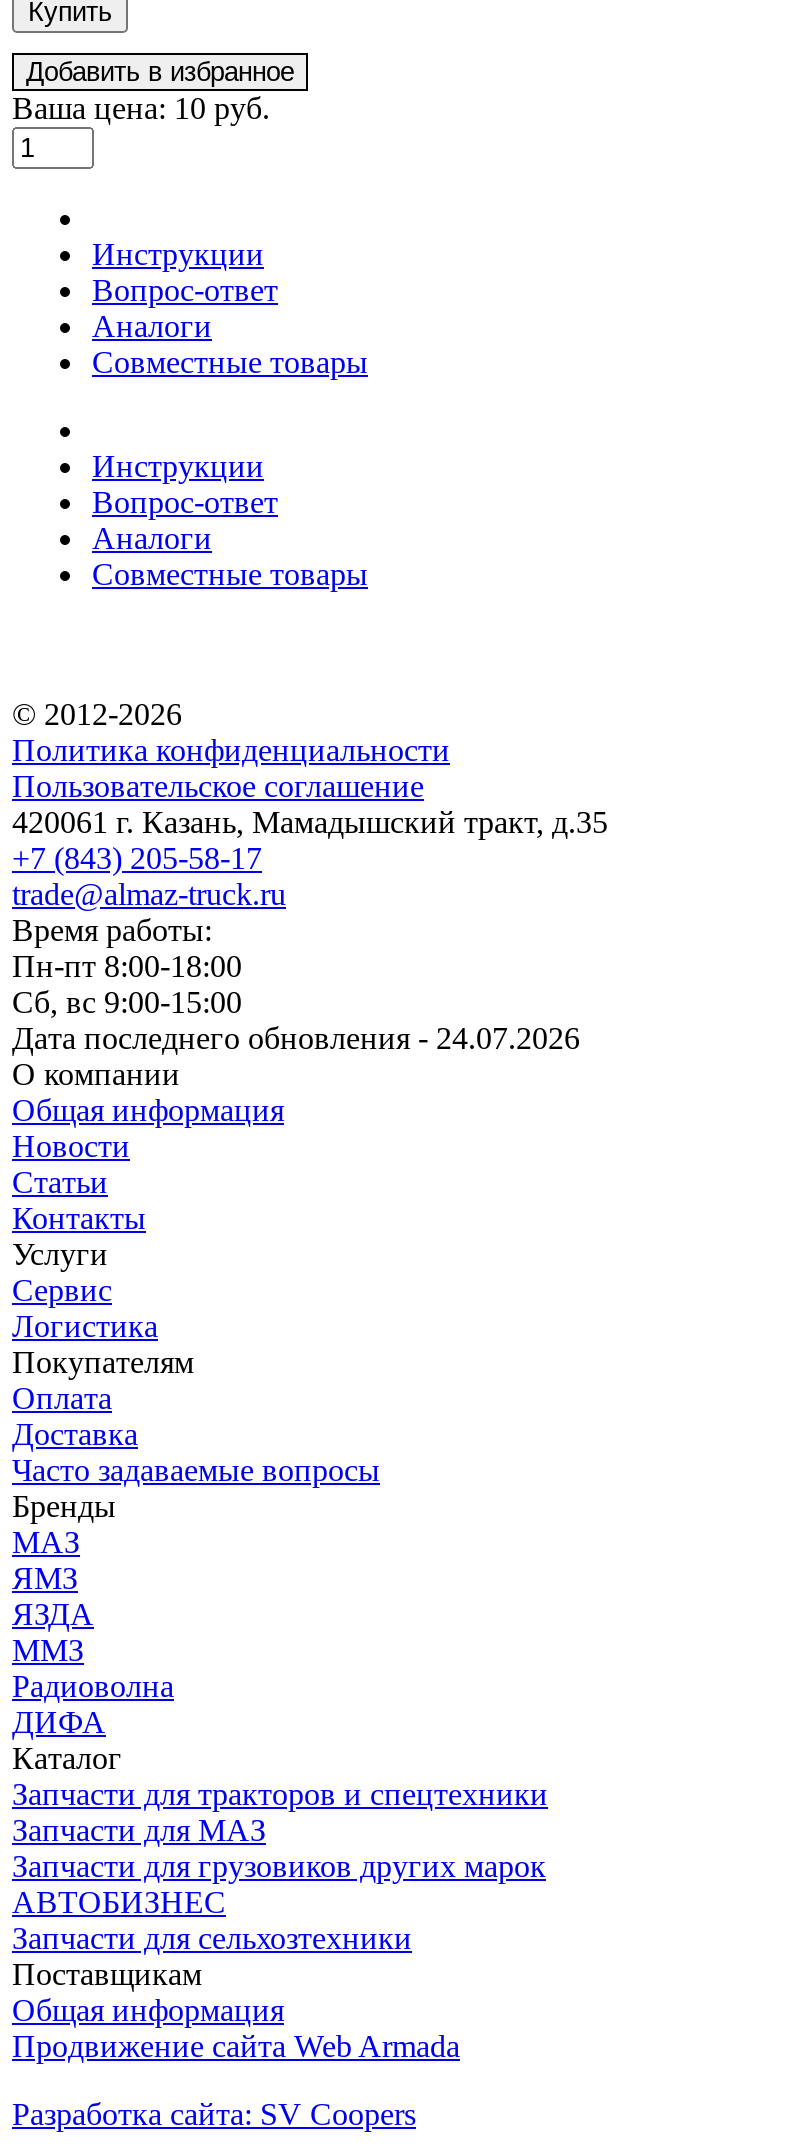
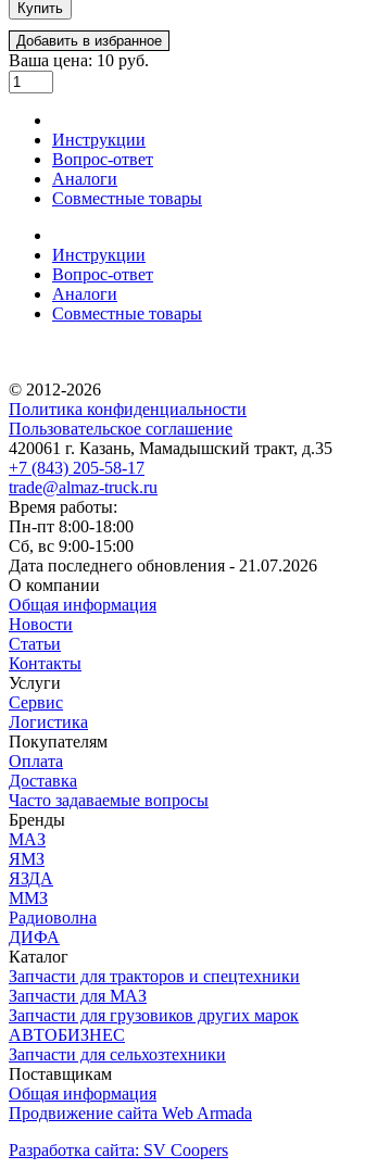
- Дата последнего обновления - 24.07.2026
+ Дата последнего обновления - 21.07.2026
